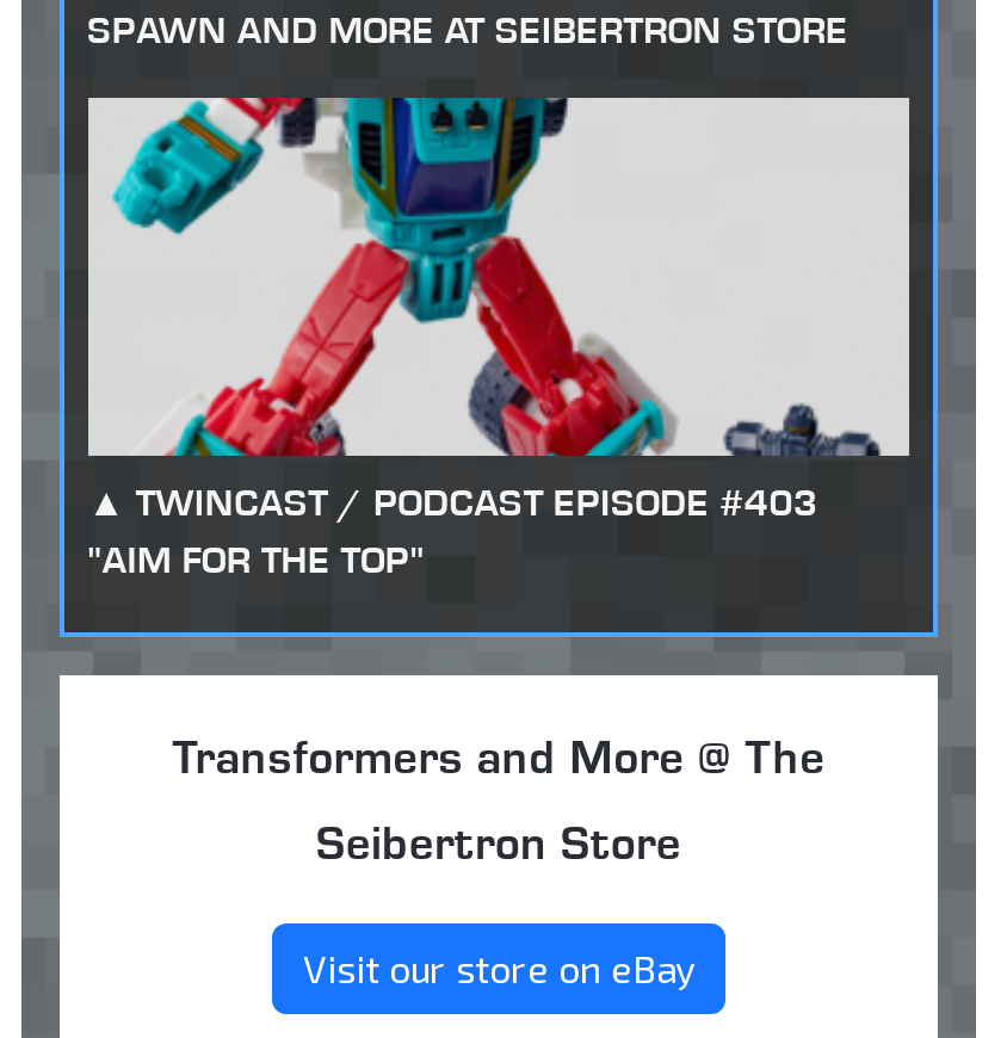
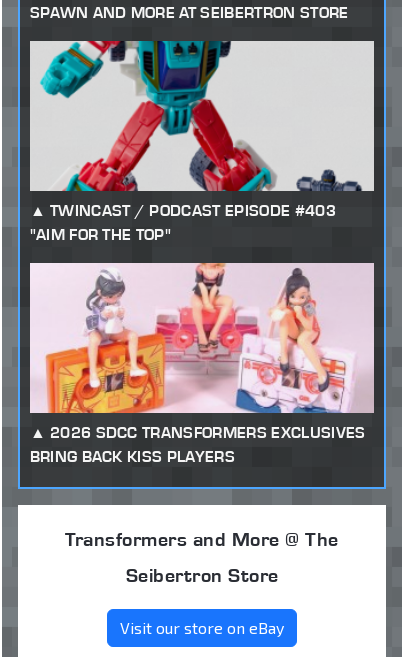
+ [image]
+ 2026 SDCC TRANSFORMERS EXCLUSIVES
+ BRING BACK KISS PLAYERS
